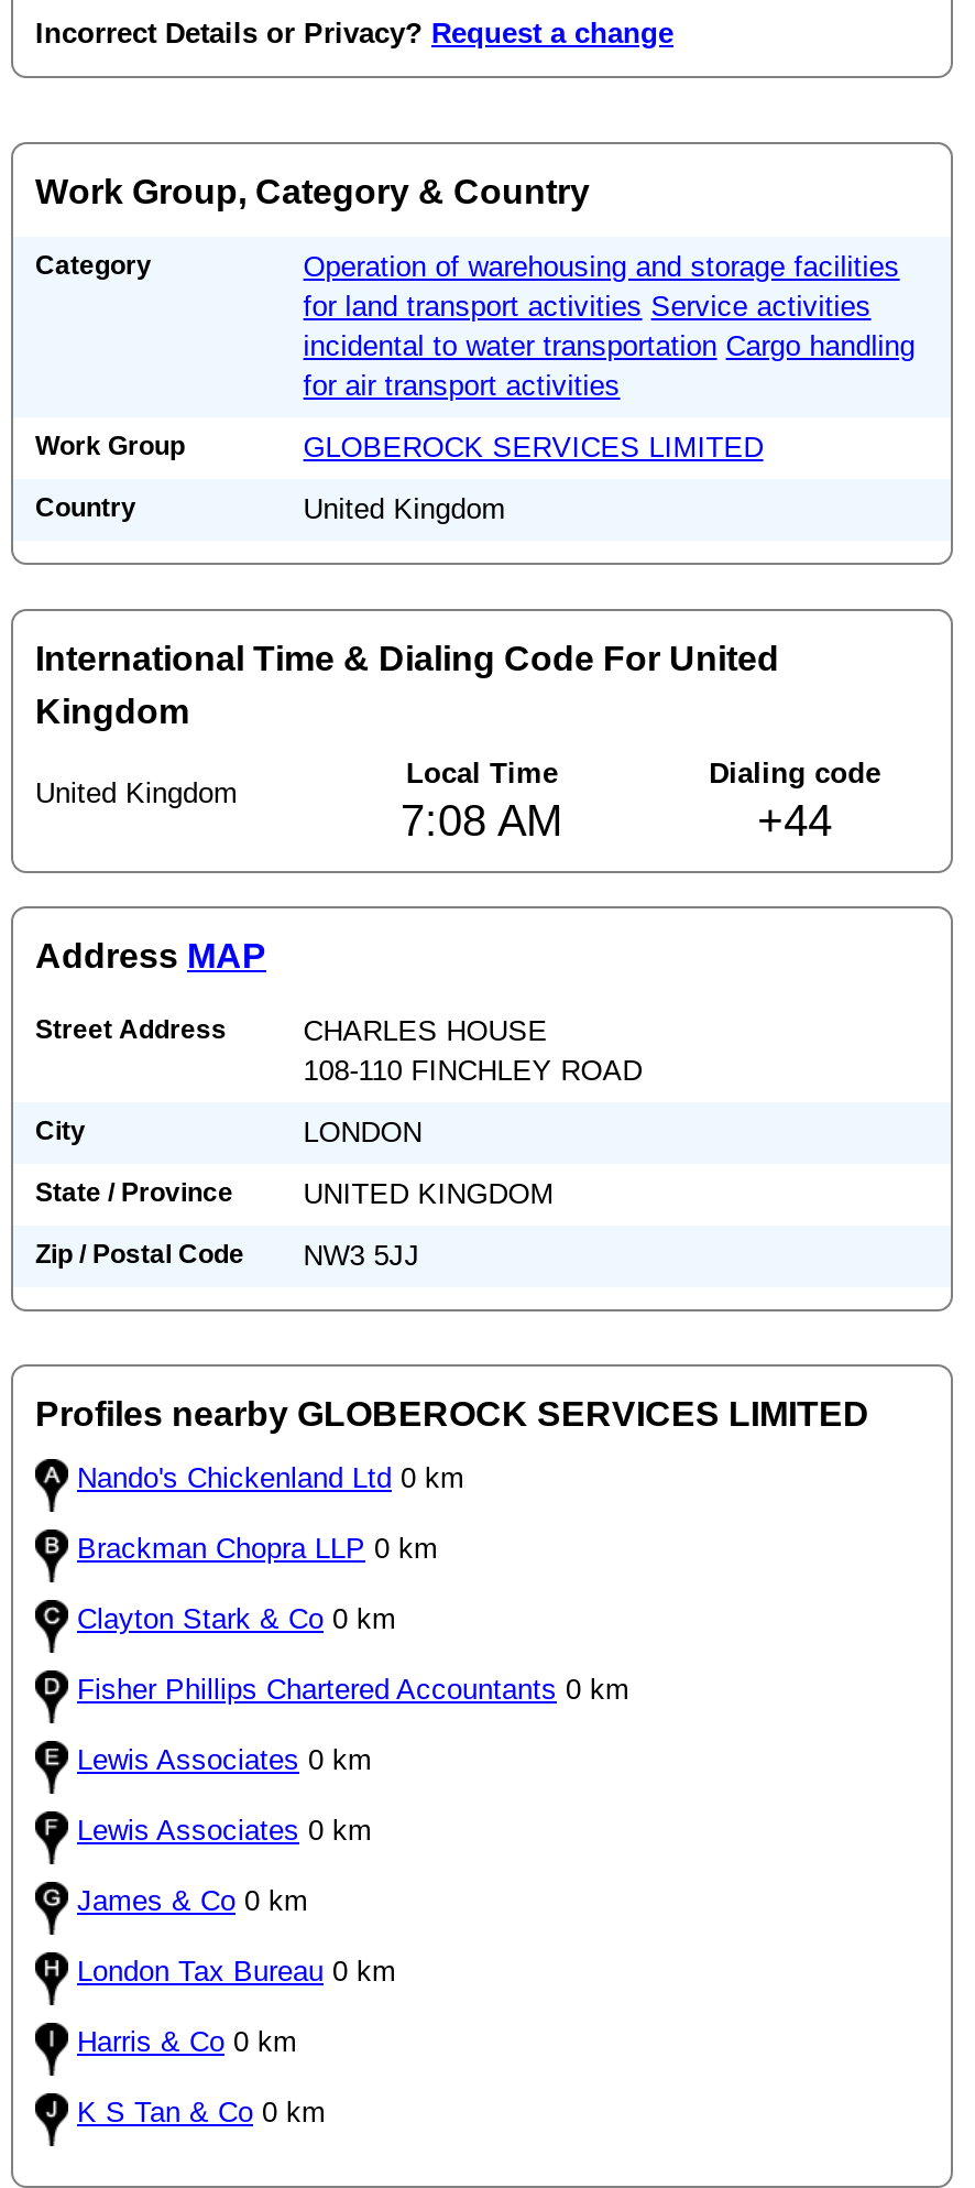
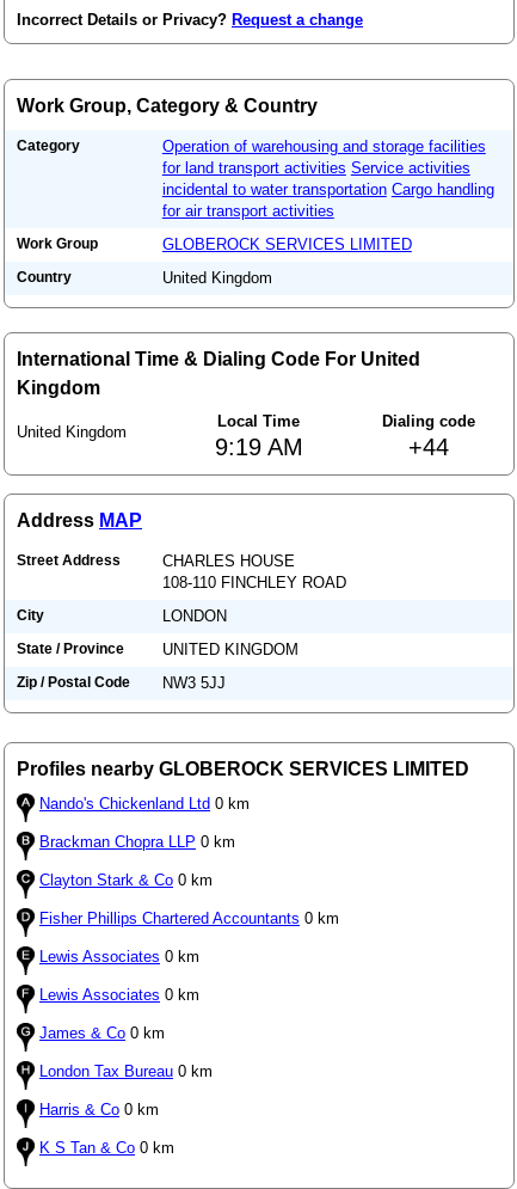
- 7:08 AM
+ 9:19 AM
